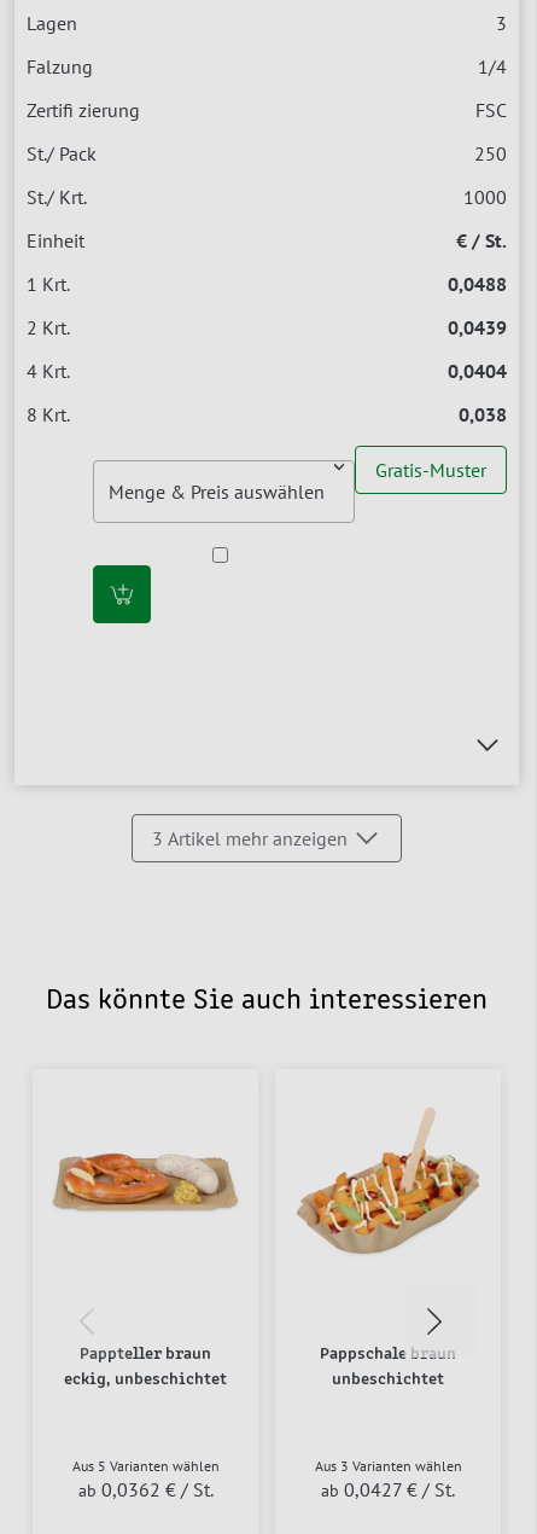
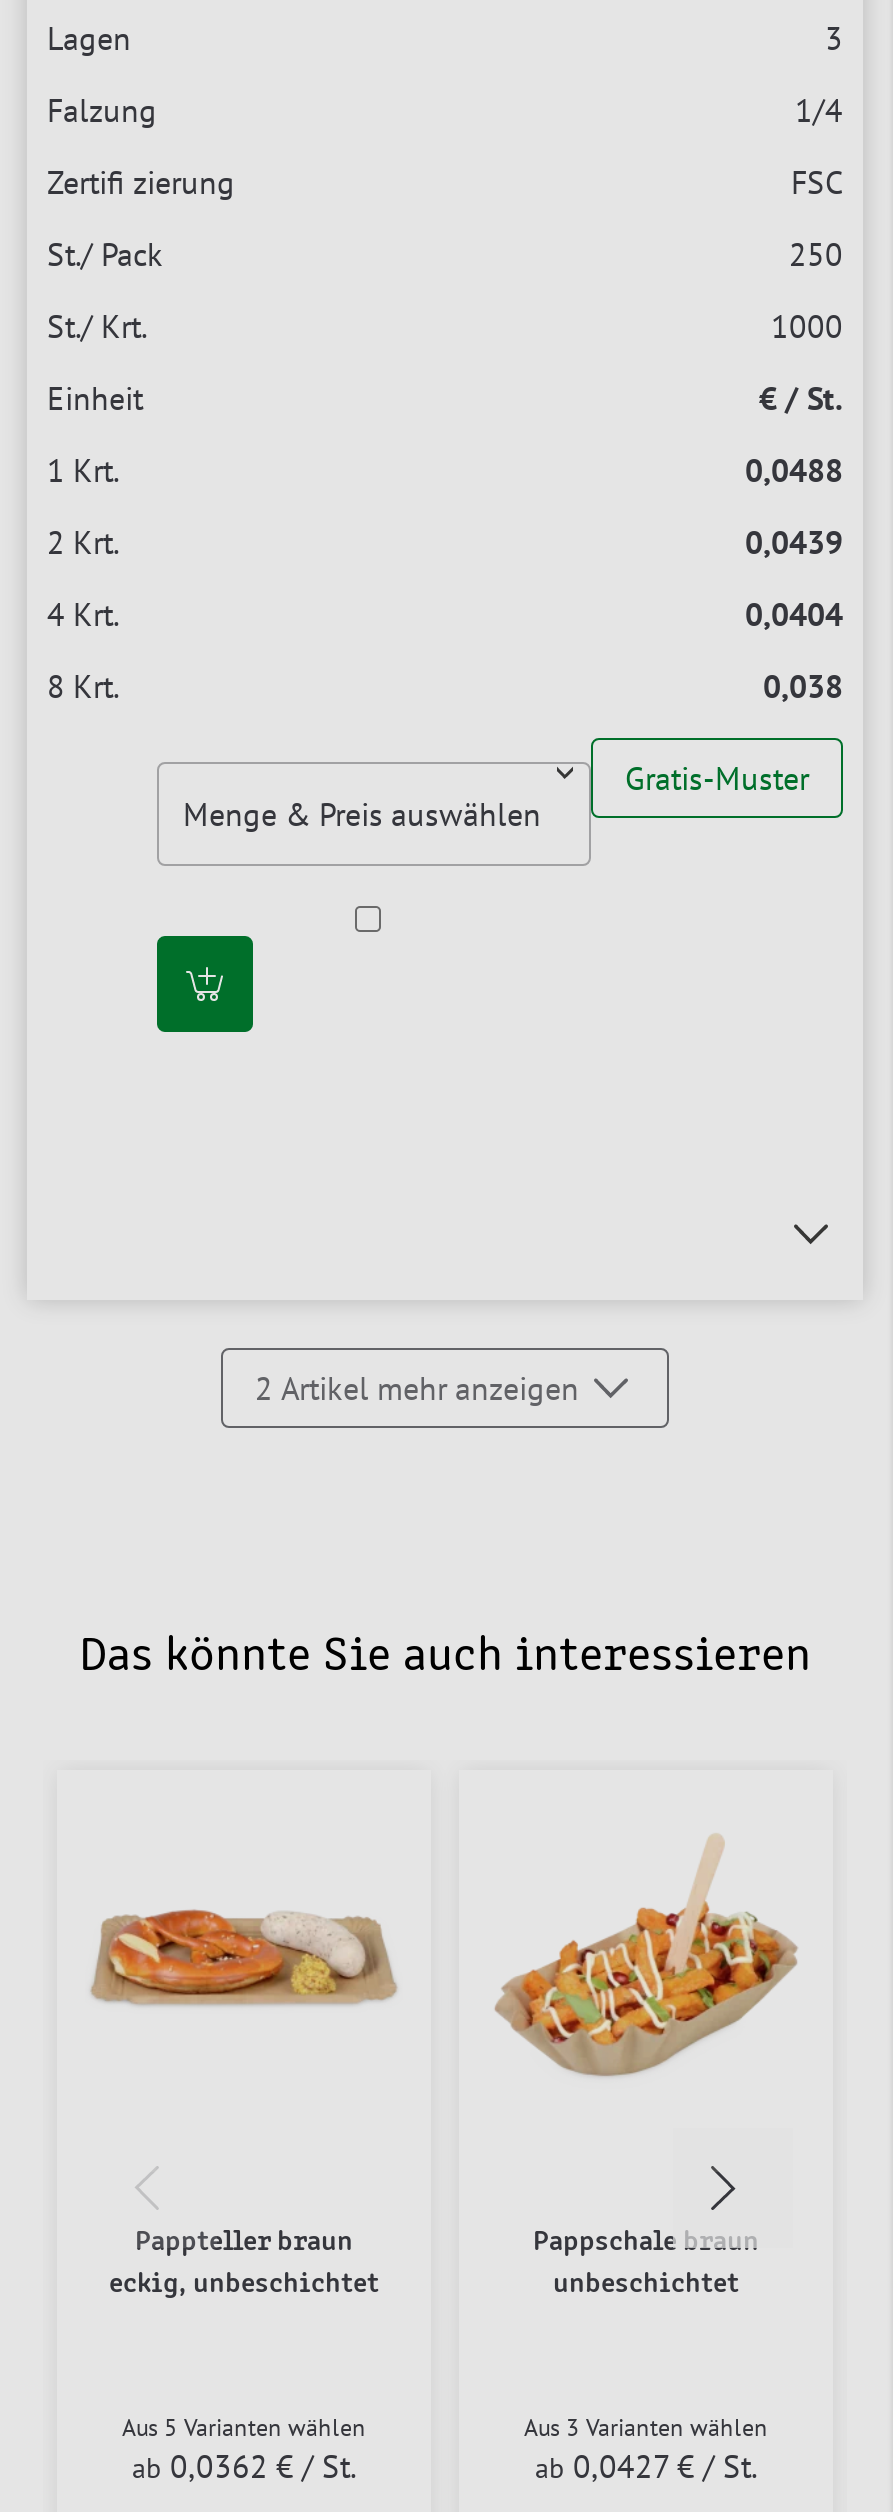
- 3 Artikel mehr anzeigen
+ 2 Artikel mehr anzeigen
